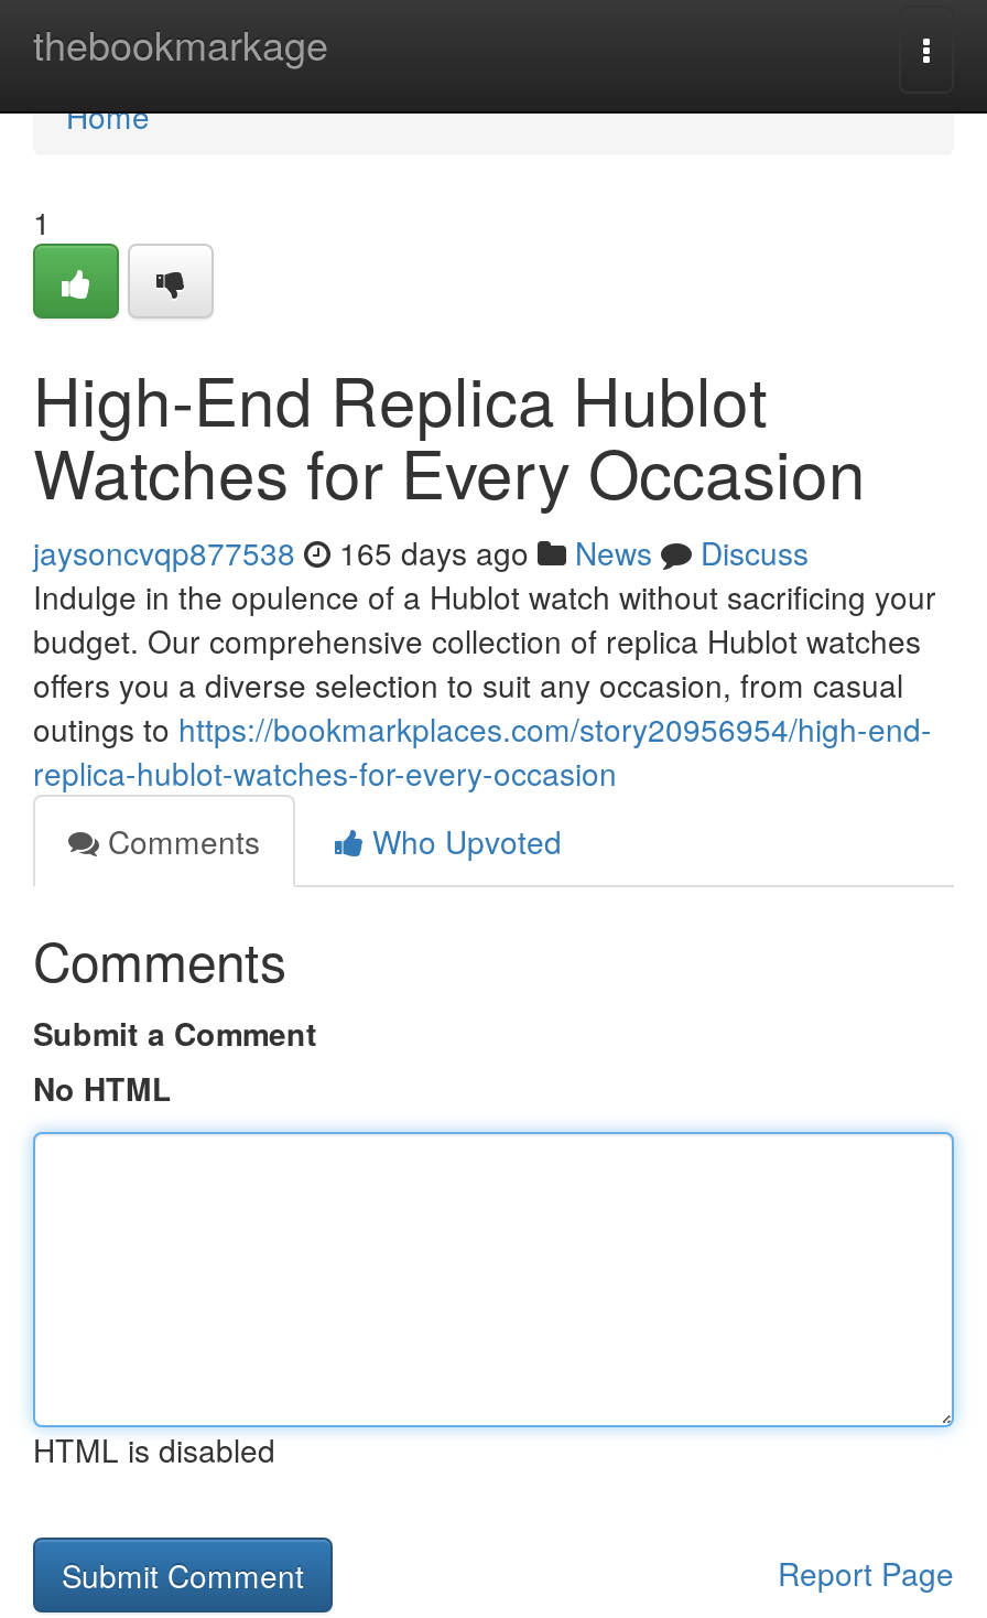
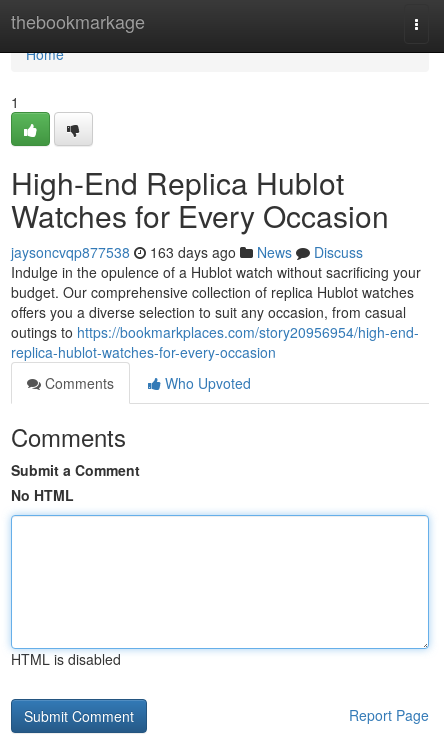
- jaysoncvqp877538 165 days ago News Discuss
+ jaysoncvqp877538 163 days ago News Discuss
